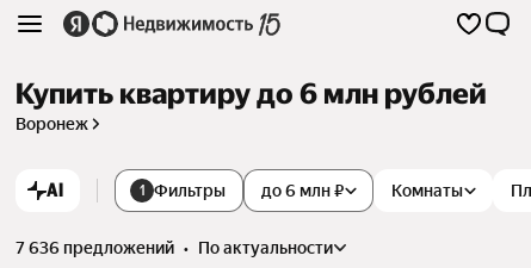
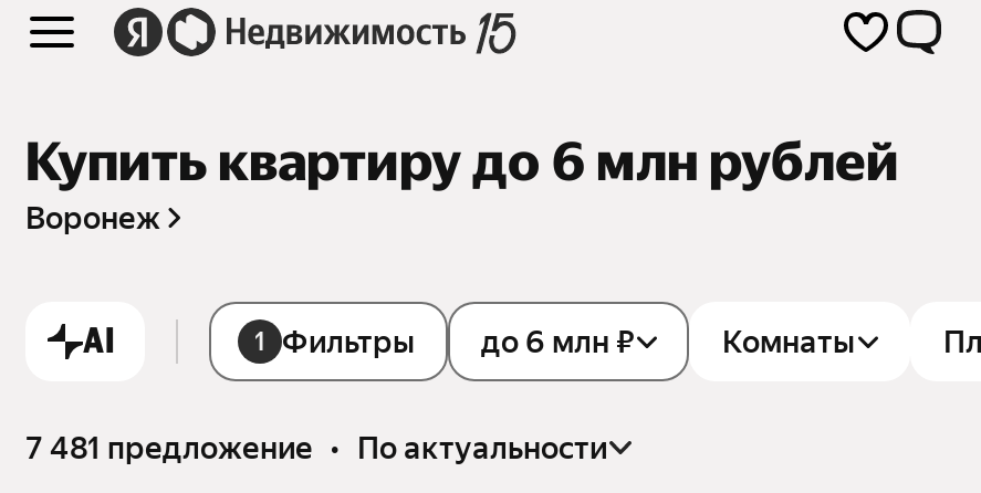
- 7 636 предложений • по актуальности
+ 7 481 предложение • по актуальности
